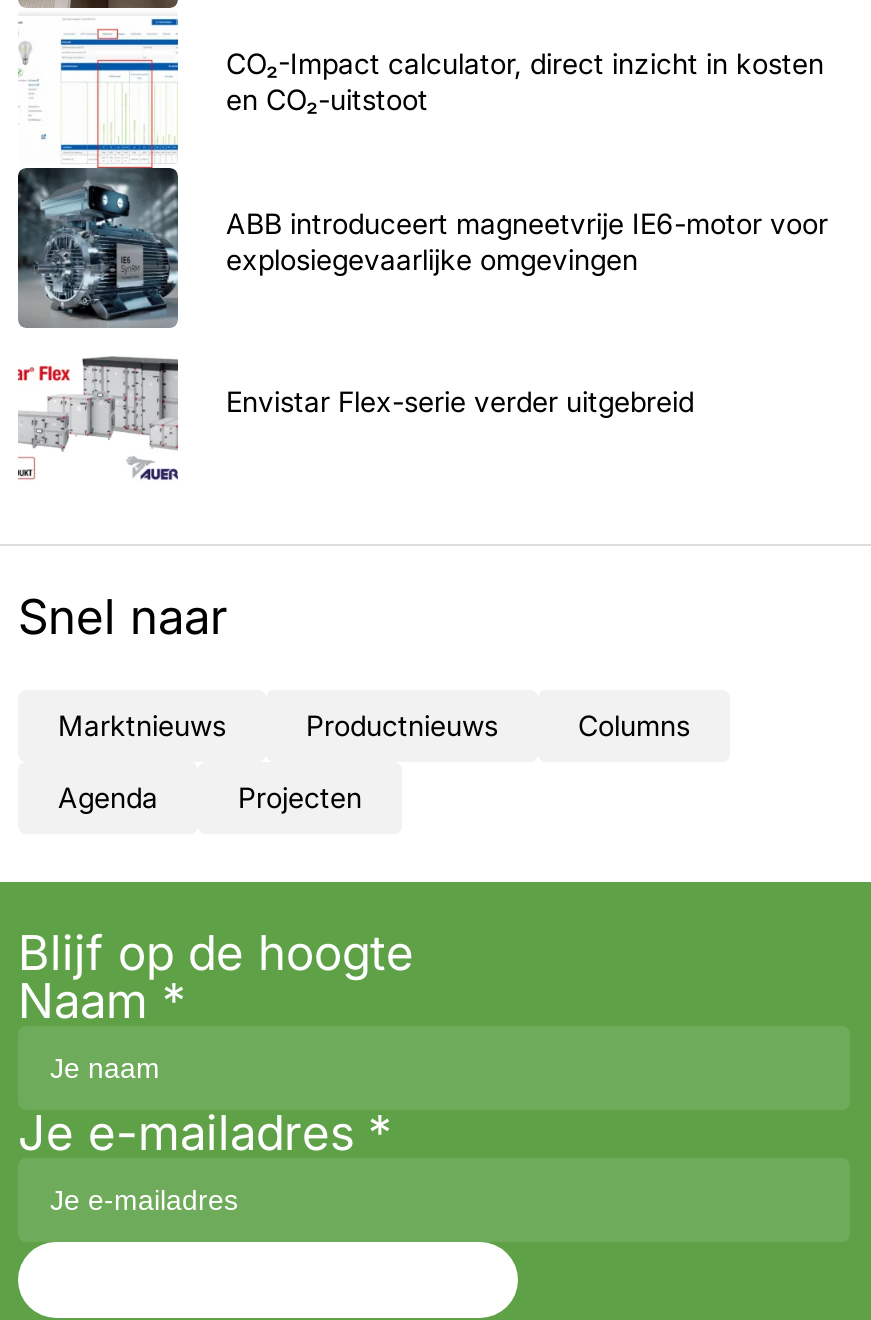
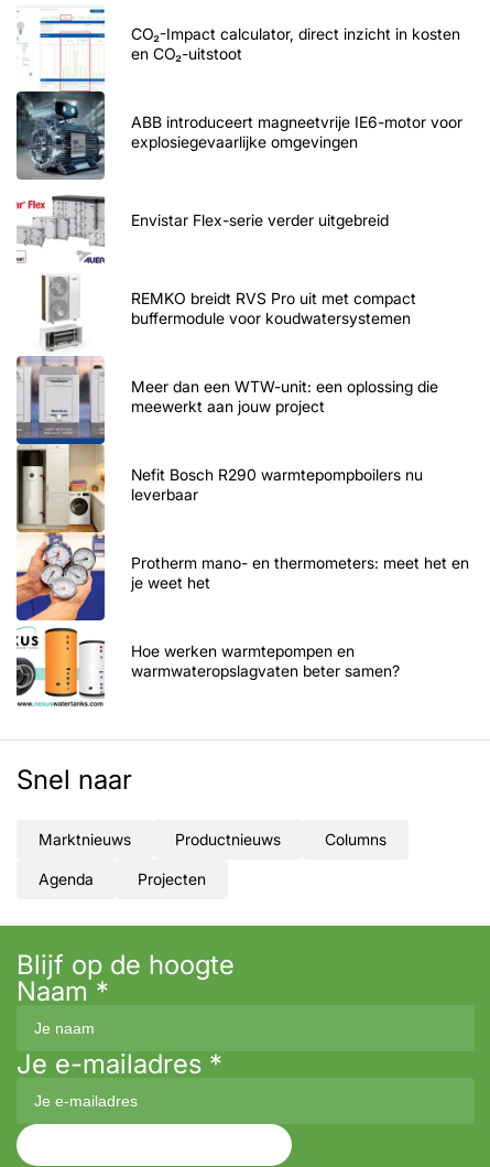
+ [image]
+ REMKO breidt RVS Pro uit met compact
+ buffermodule voor koudwatersystemen

+ Meer dan een WTW-unit: een oplossing die
+ meewerkt aan jouw project

+ Nefit Bosch R290 warmtepompboilers nu
+ leverbaar

+ Protherm mano- en thermometers: meet het en
+ je weet het

+ Hoe werken warmtepompen en
+ warmwateropslagvaten beter samen?
